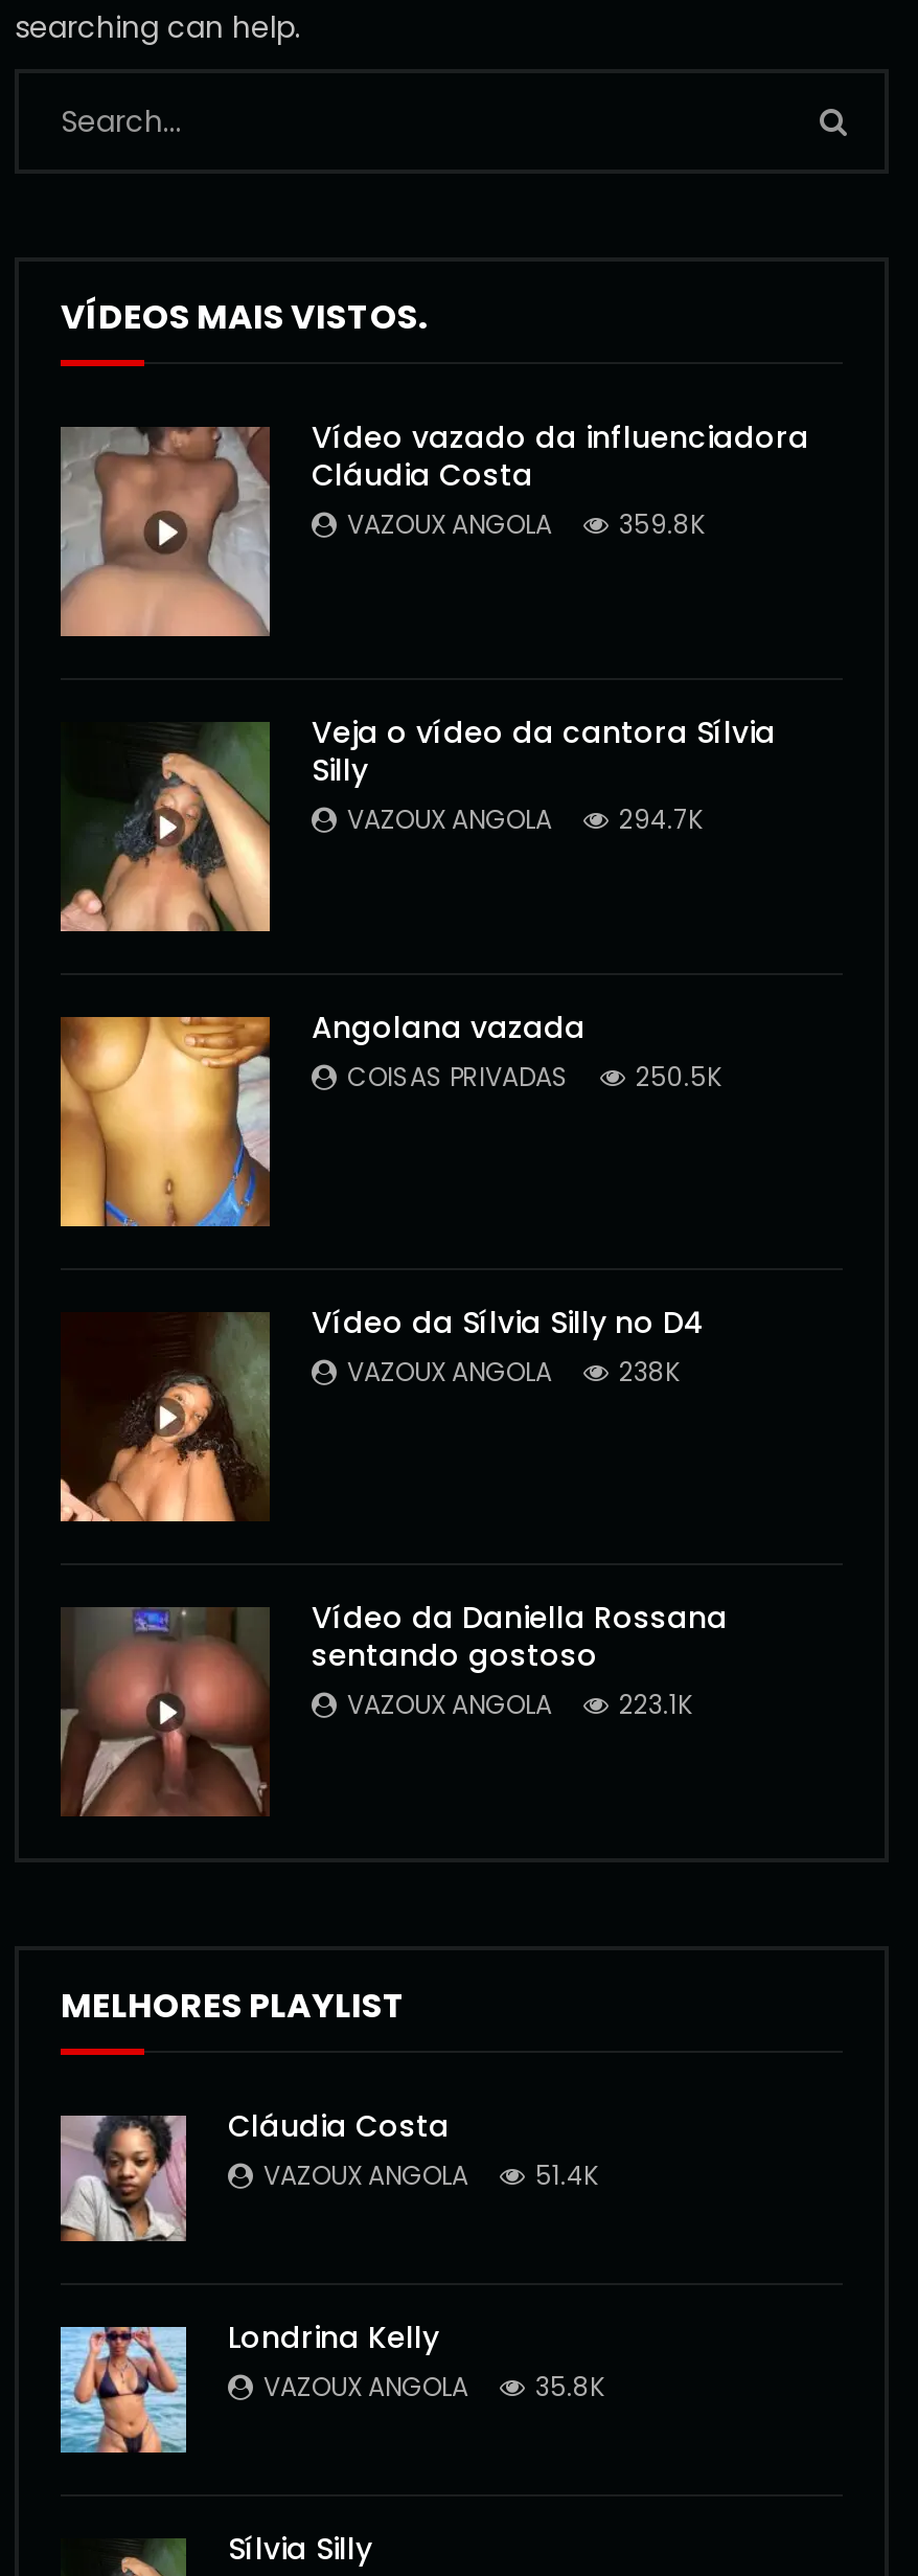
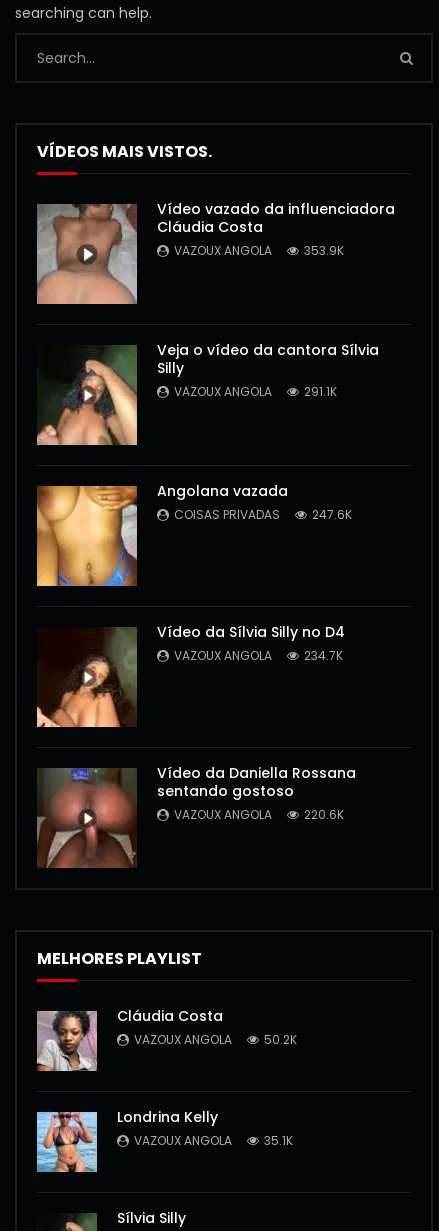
- VAZOUX ANGOLA 359.8K
+ VAZOUX ANGOLA 353.9K

- VAZOUX ANGOLA 294.7K
+ VAZOUX ANGOLA 291.1K

- COISAS PRIVADAS 250.5K
+ COISAS PRIVADAS 247.6K

- VAZOUX ANGOLA 238K
+ VAZOUX ANGOLA 234.7K

- VAZOUX ANGOLA 223.1K
+ VAZOUX ANGOLA 220.6K

- VAZOUX ANGOLA 51.4K
+ VAZOUX ANGOLA 50.2K

- VAZOUX ANGOLA 35.8K
+ VAZOUX ANGOLA 35.1K
